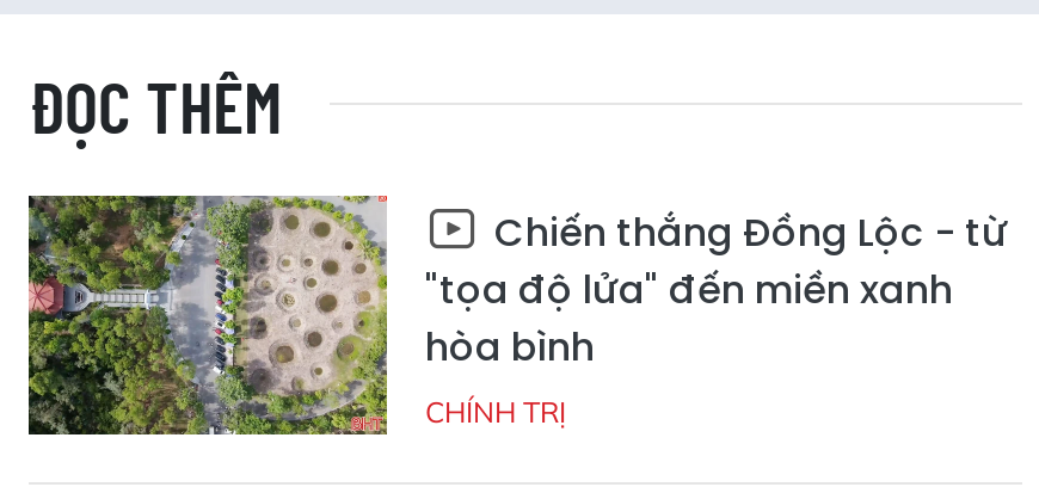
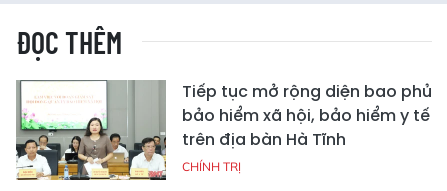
- [image]
- Chiến thắng Đồng Lộc - từ
- "tọa độ lửa" đến miền xanh
- hòa bình
+ [image]
+ Tiếp tục mở rộng diện bao phủ
+ bảo hiểm xã hội, bảo hiểm y tế
+ trên địa bàn Hà Tĩnh
